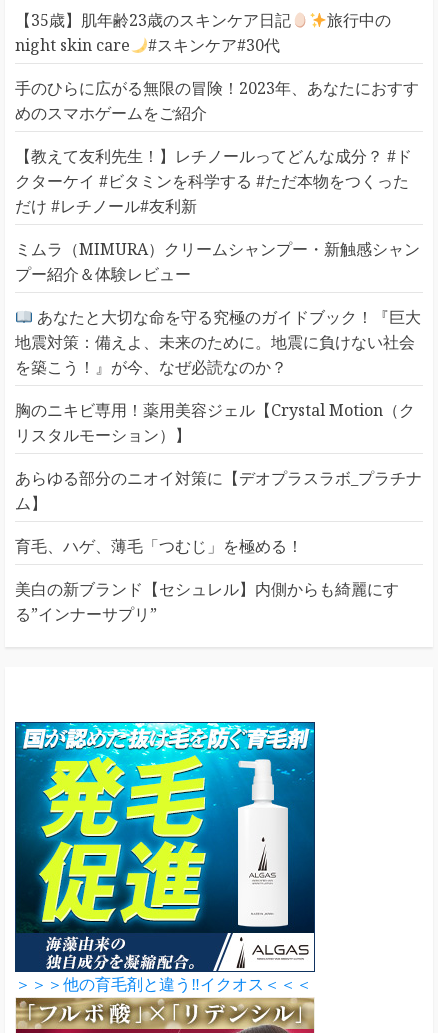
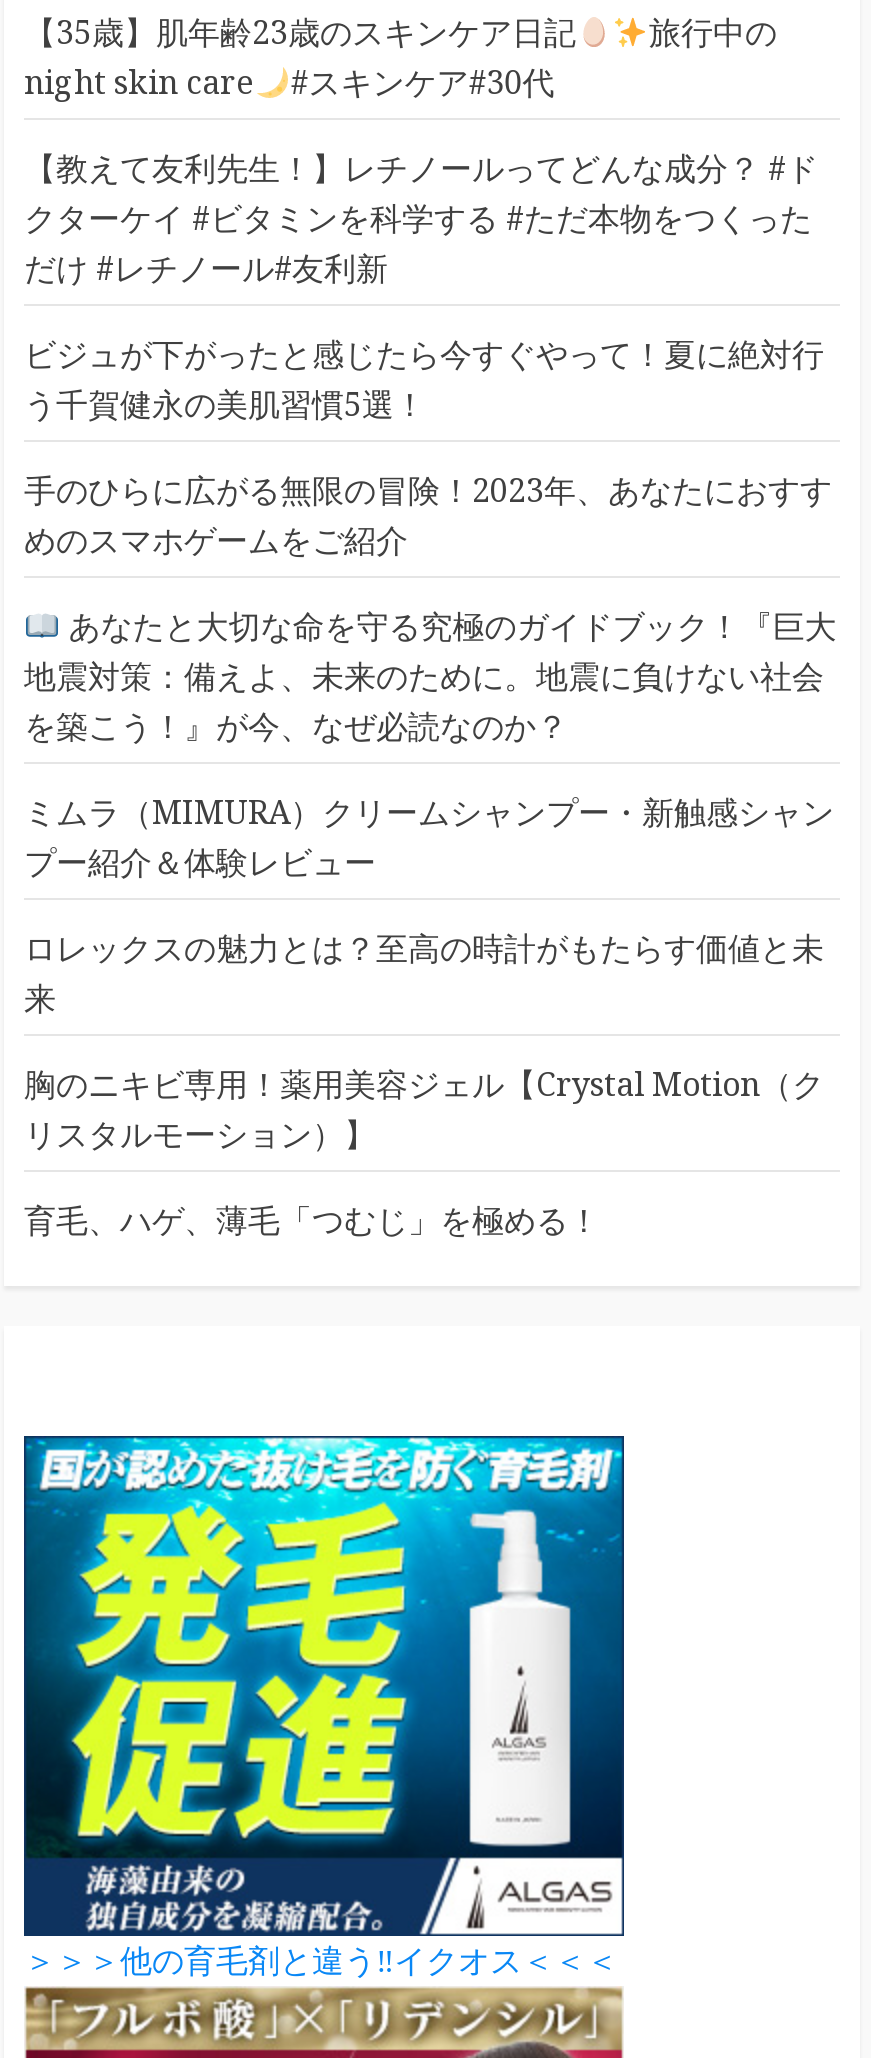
moved down: 手のひらに広がる無限の冒険！2023年、あなたにおすす | めのスマホゲームをご紹介

moved up: 【教えて友利先生！】レチノールってどんな成分？ #ド | クターケイ #ビタミンを科学する #ただ本物をつくった | だけ #レチノール#友利新

+ ビジュが下がったと感じたら今すぐやって！夏に絶対行
+ う千賀健永の美肌習慣5選！

moved down: ミムラ（MIMURA）クリームシャンプー・新触感シャン | プー紹介＆体験レビュー

+ ロレックスの魅力とは？至高の時計がもたらす価値と未
+ 来

moved down: 胸のニキビ専用！薬用美容ジェル【Crystal Motion（ク | リスタルモーション）】

- あらゆる部分のニオイ対策に【デオプラスラボ_プラチナ
- ム】

moved down: 育毛、ハゲ、薄毛「つむじ」を極める！

- 美白の新ブランド【セシュレル】内側からも綺麗にす
- る”インナーサプリ”
